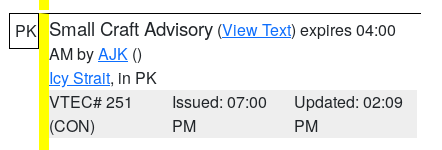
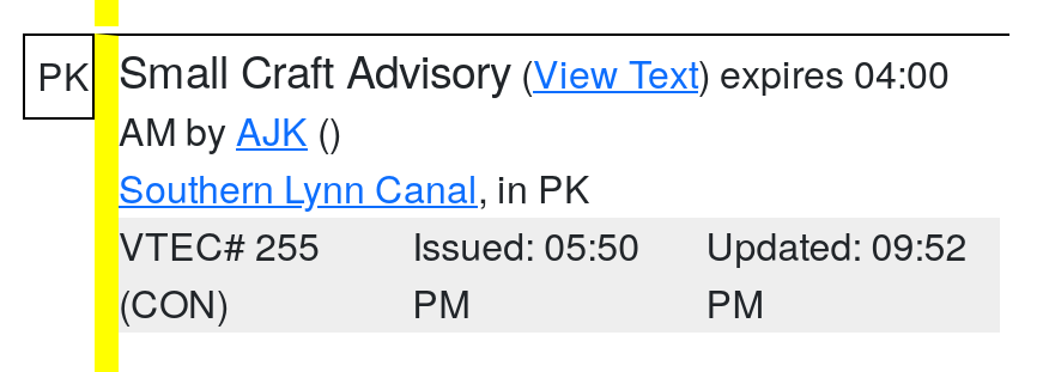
- Icy Strait, in PK
- VTEC# 251
+ Southern Lynn Canal, in PK
+ VTEC# 255

- Issued: 07:00
+ Issued: 05:50

- Updated: 02:09
+ Updated: 09:52
